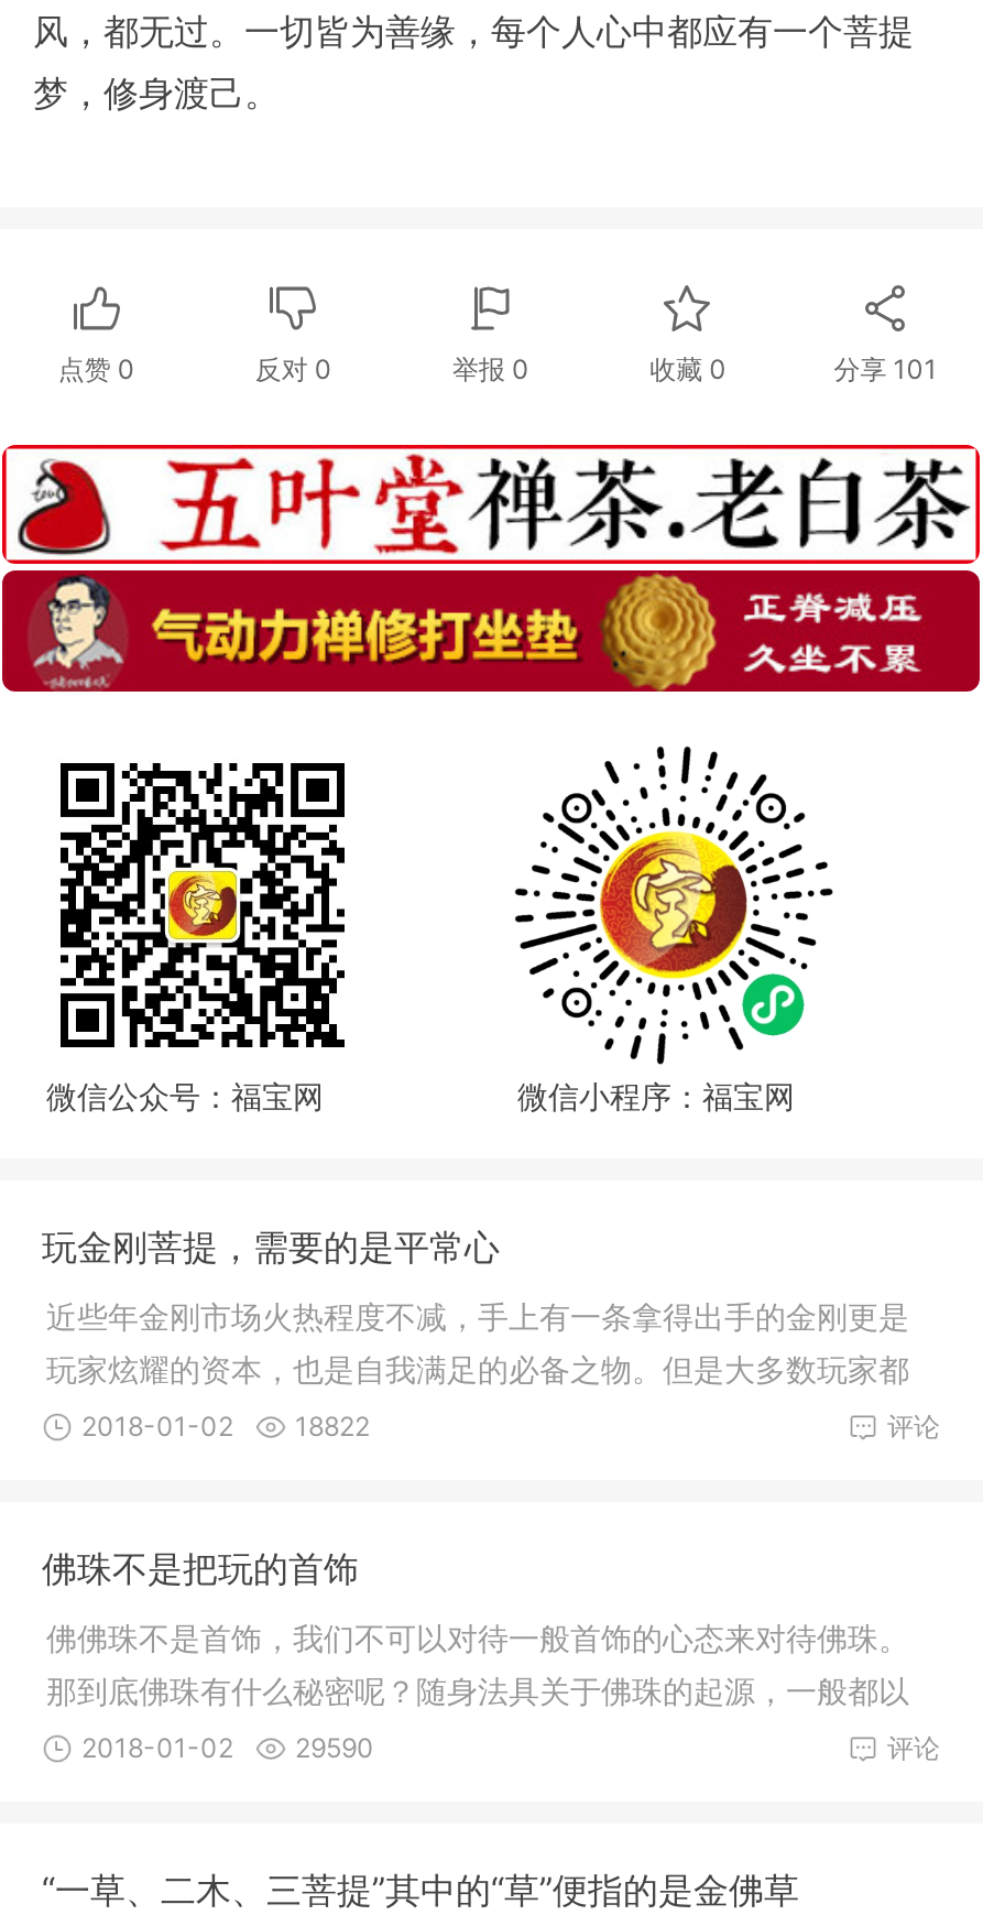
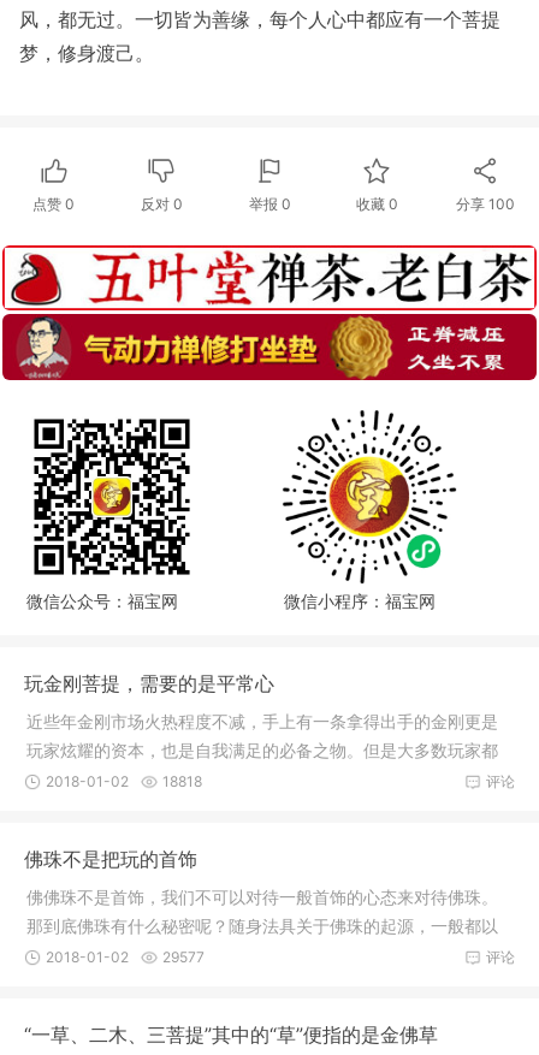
- 分享101
+ 分享100

- 18822
+ 18818

- 29590
+ 29577
